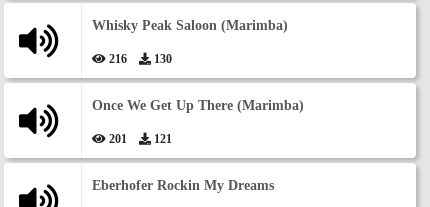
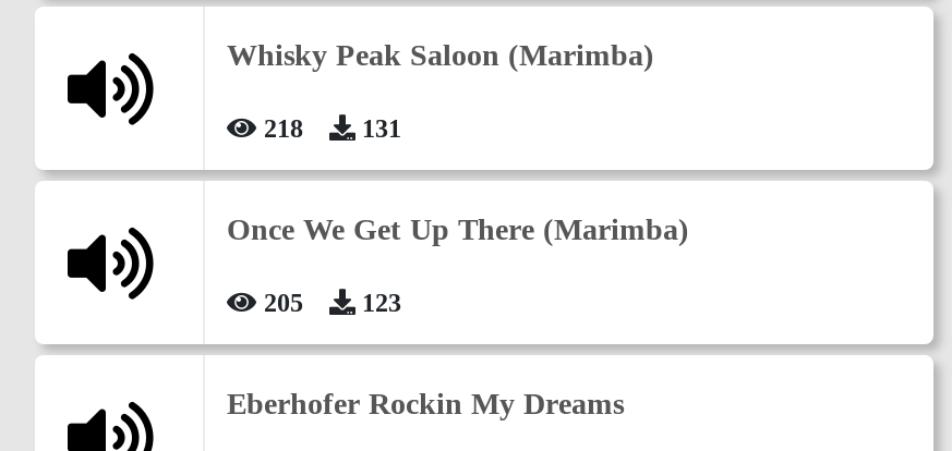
- 216
+ 218

- 130
+ 131

- 201
+ 205

- 121
+ 123
